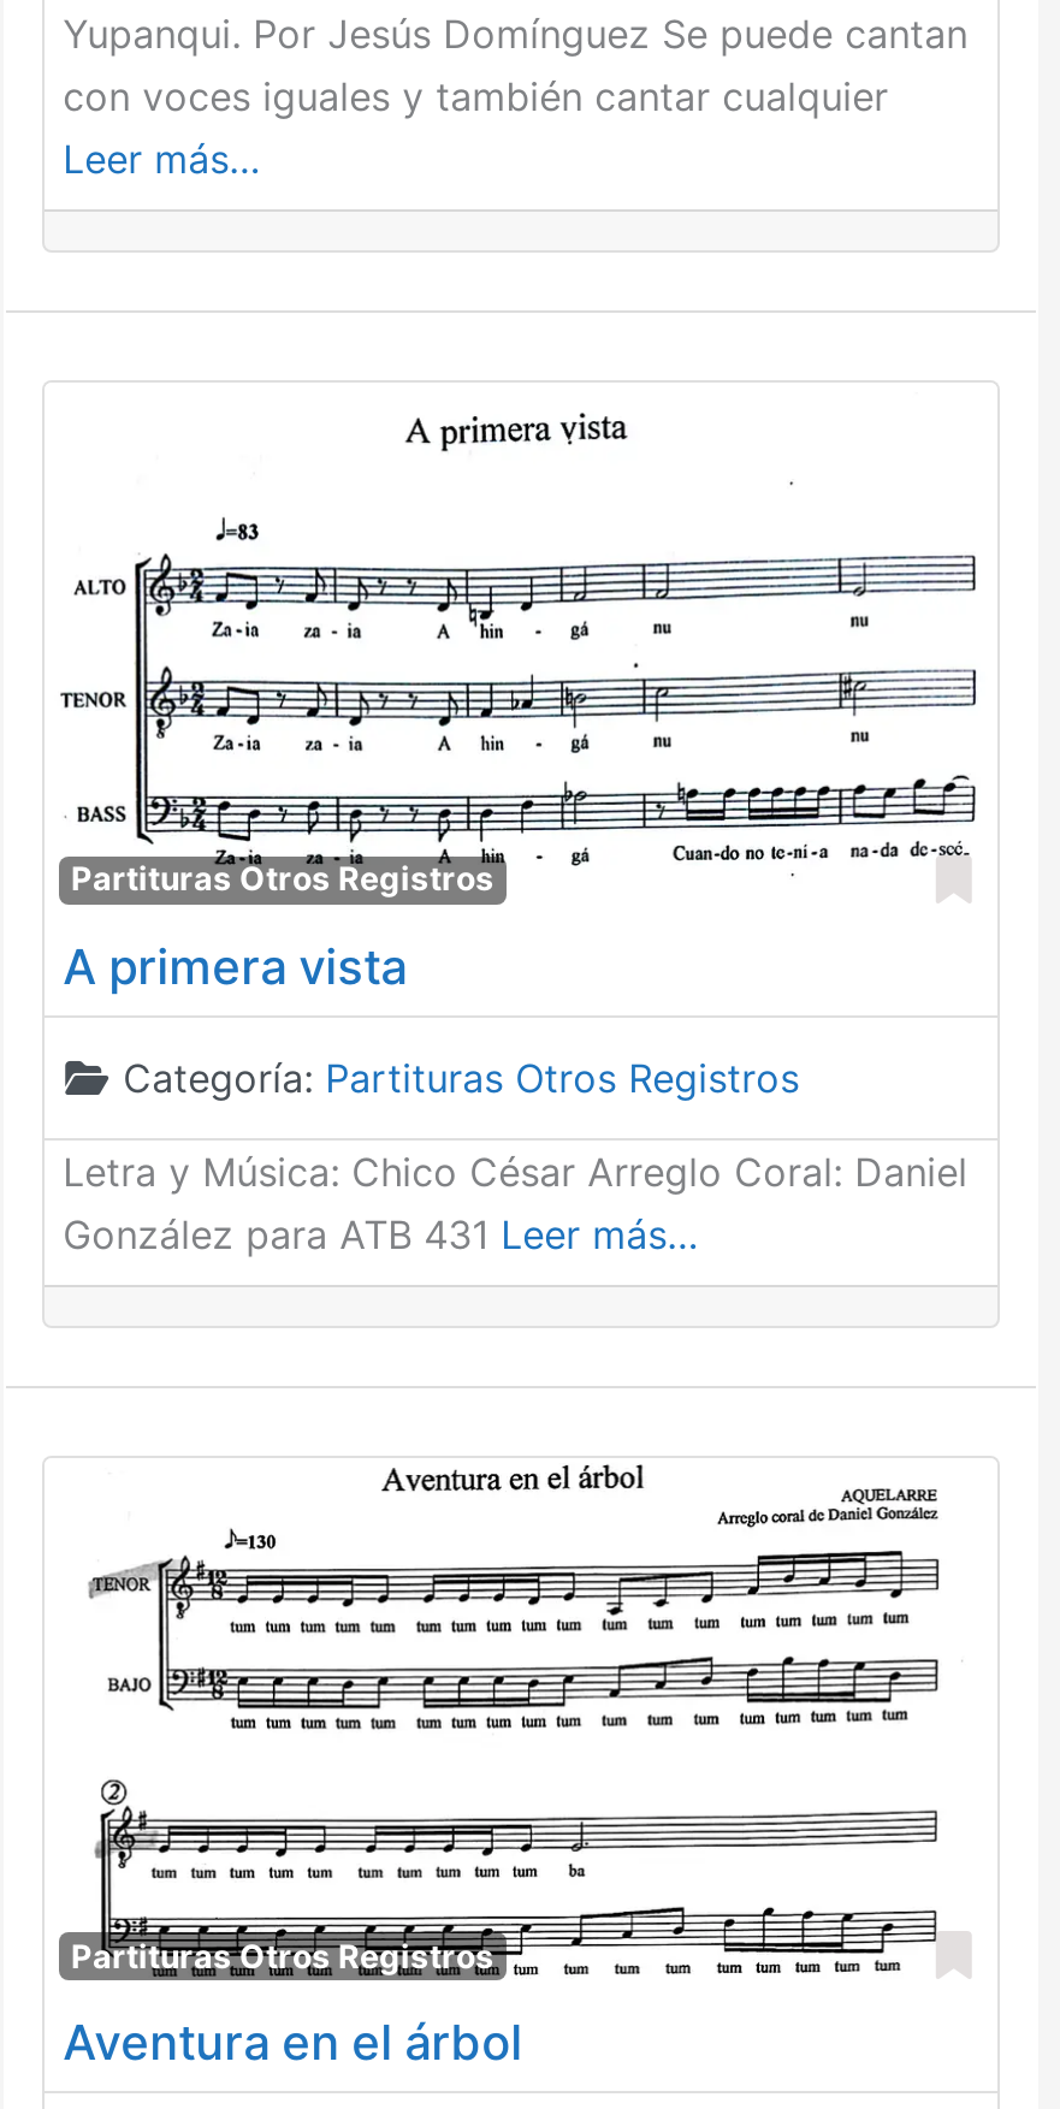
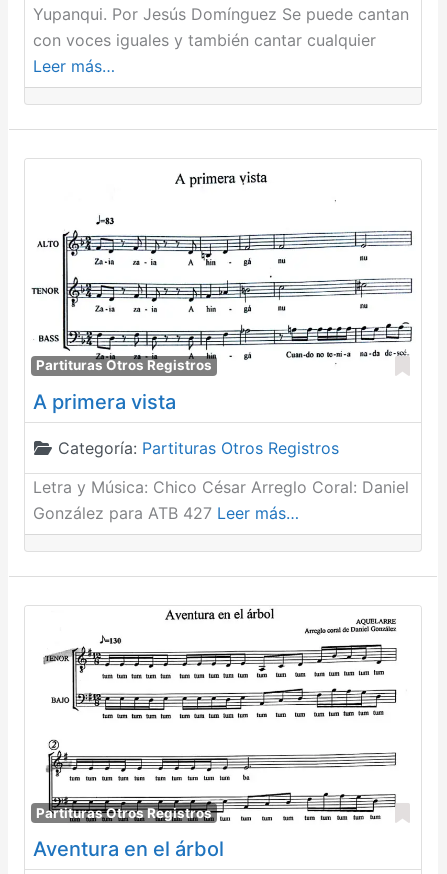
- González para ATB 431 Leer más…
+ González para ATB 427 Leer más…
